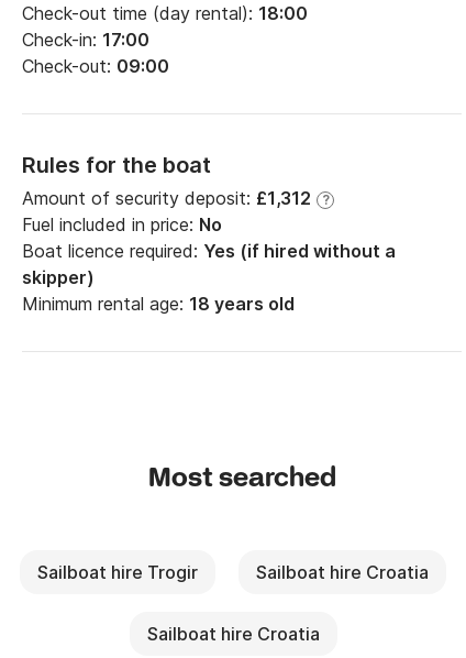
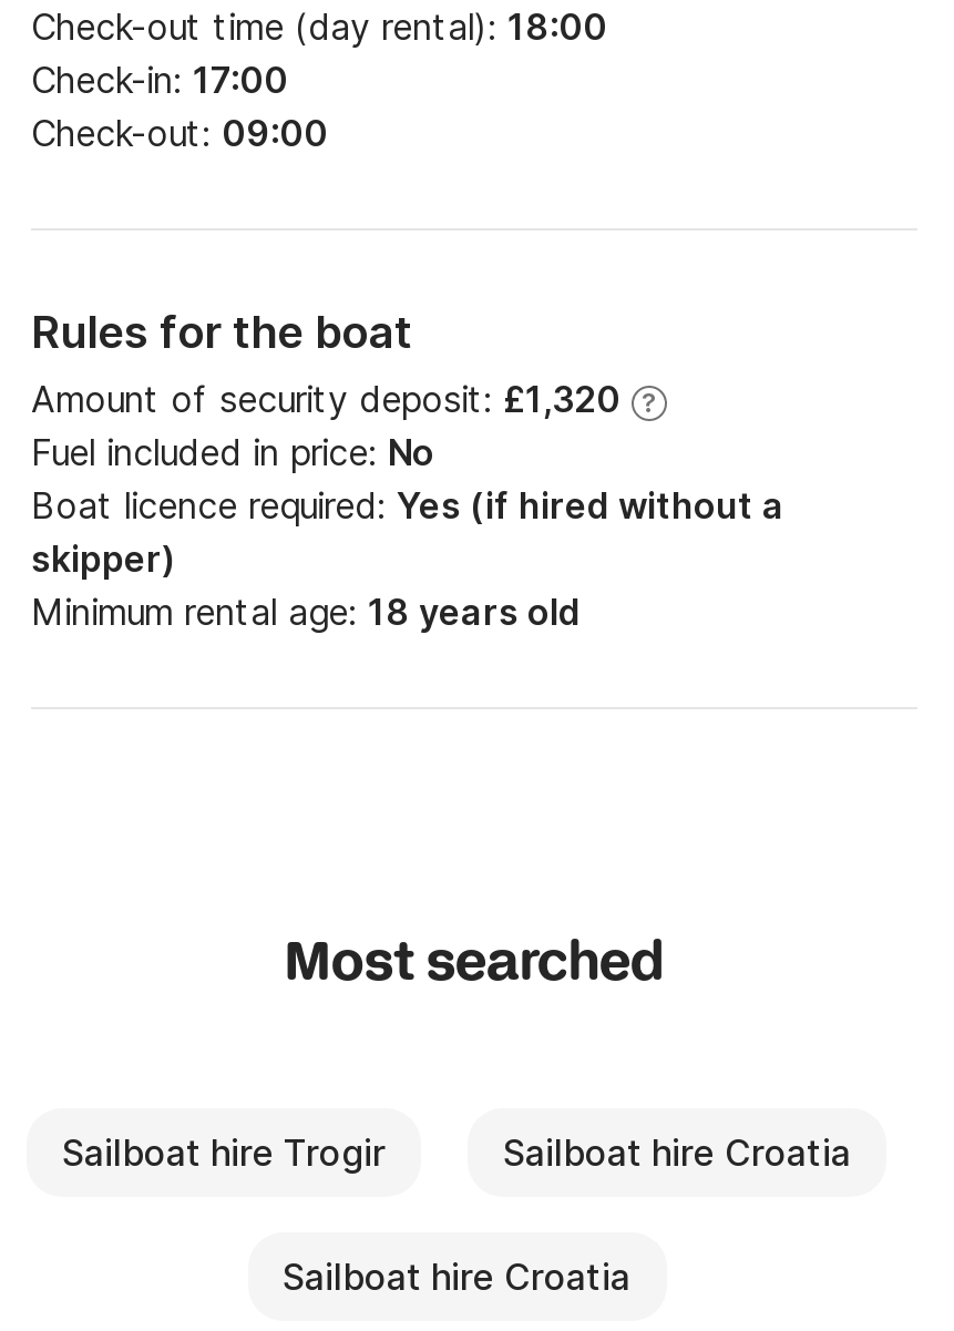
- Amount of security deposit: £1,312
+ Amount of security deposit: £1,320
